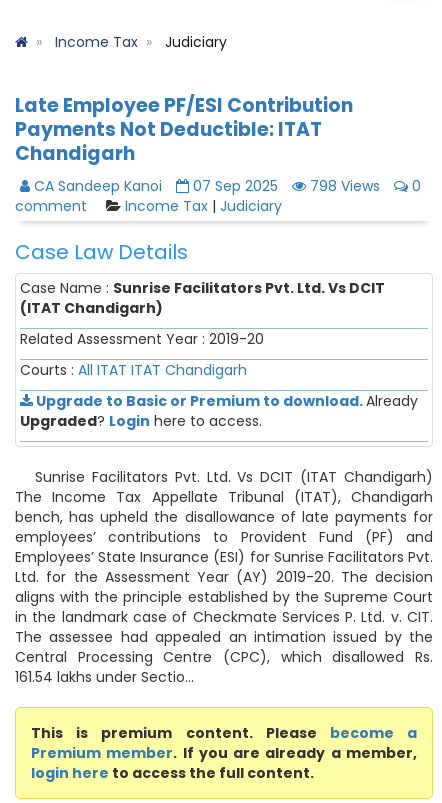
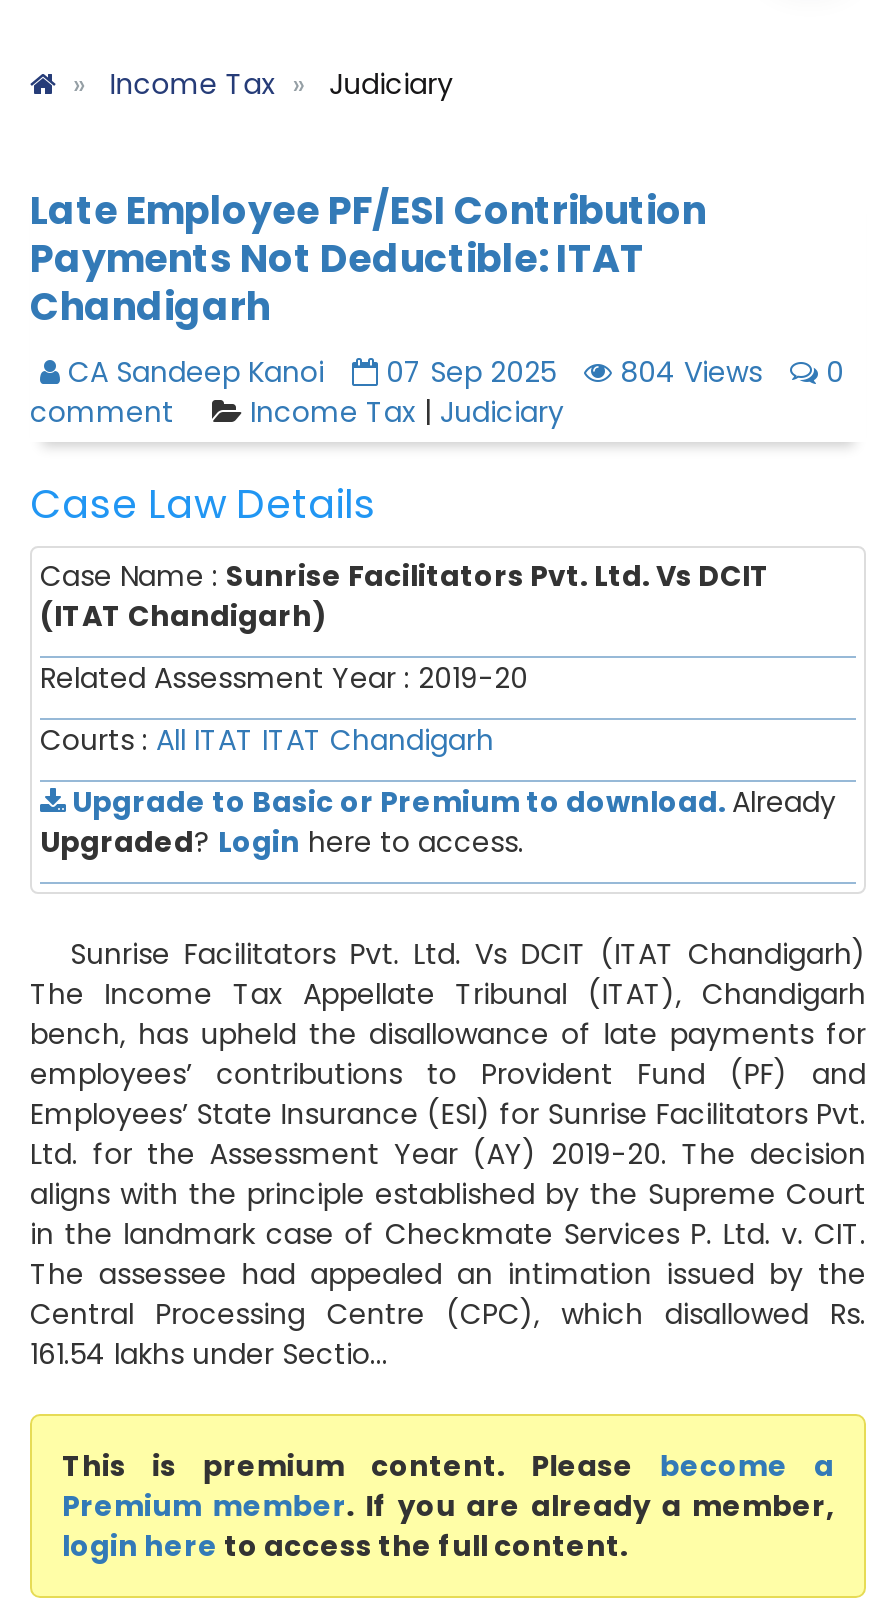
- CA Sandeep Kanoi 07 Sep 2025 798 Views 0
+ CA Sandeep Kanoi 07 Sep 2025 804 Views 0
